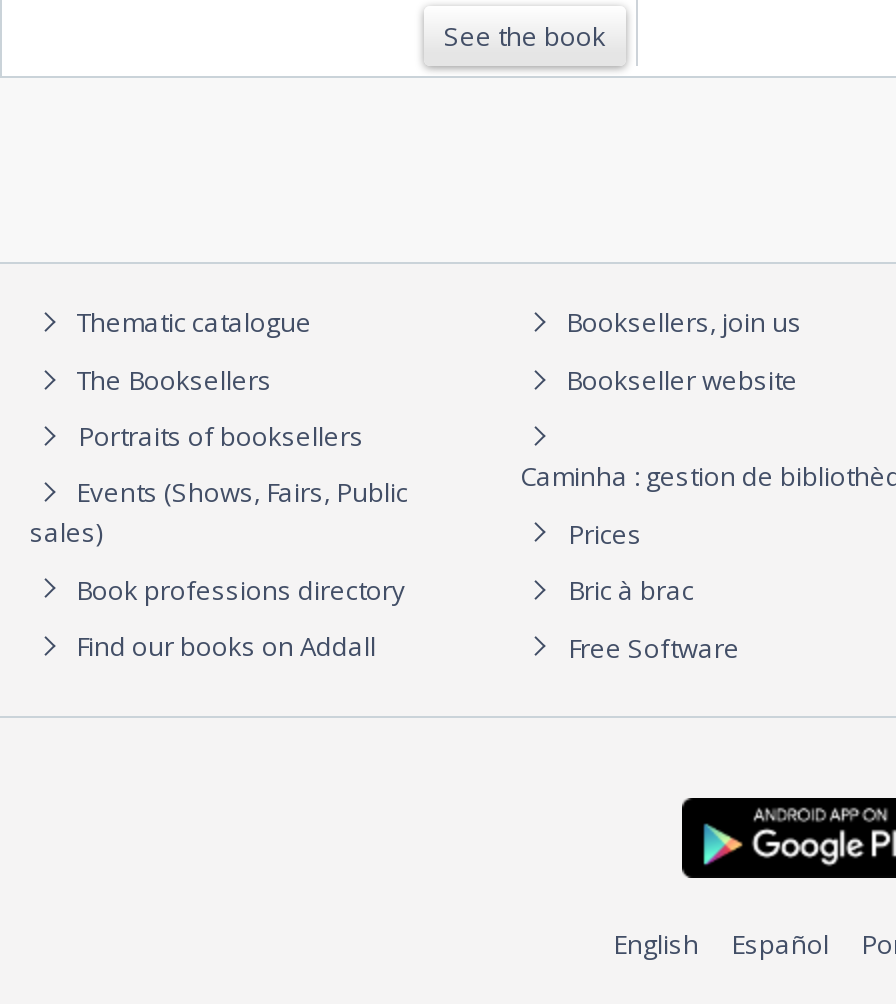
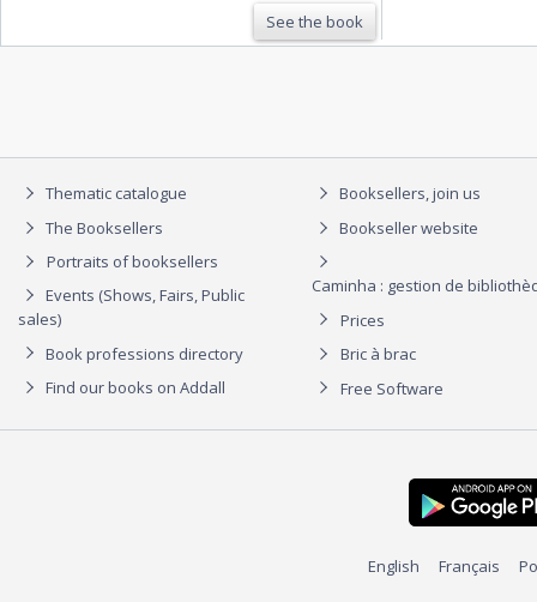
- Español
+ Français
